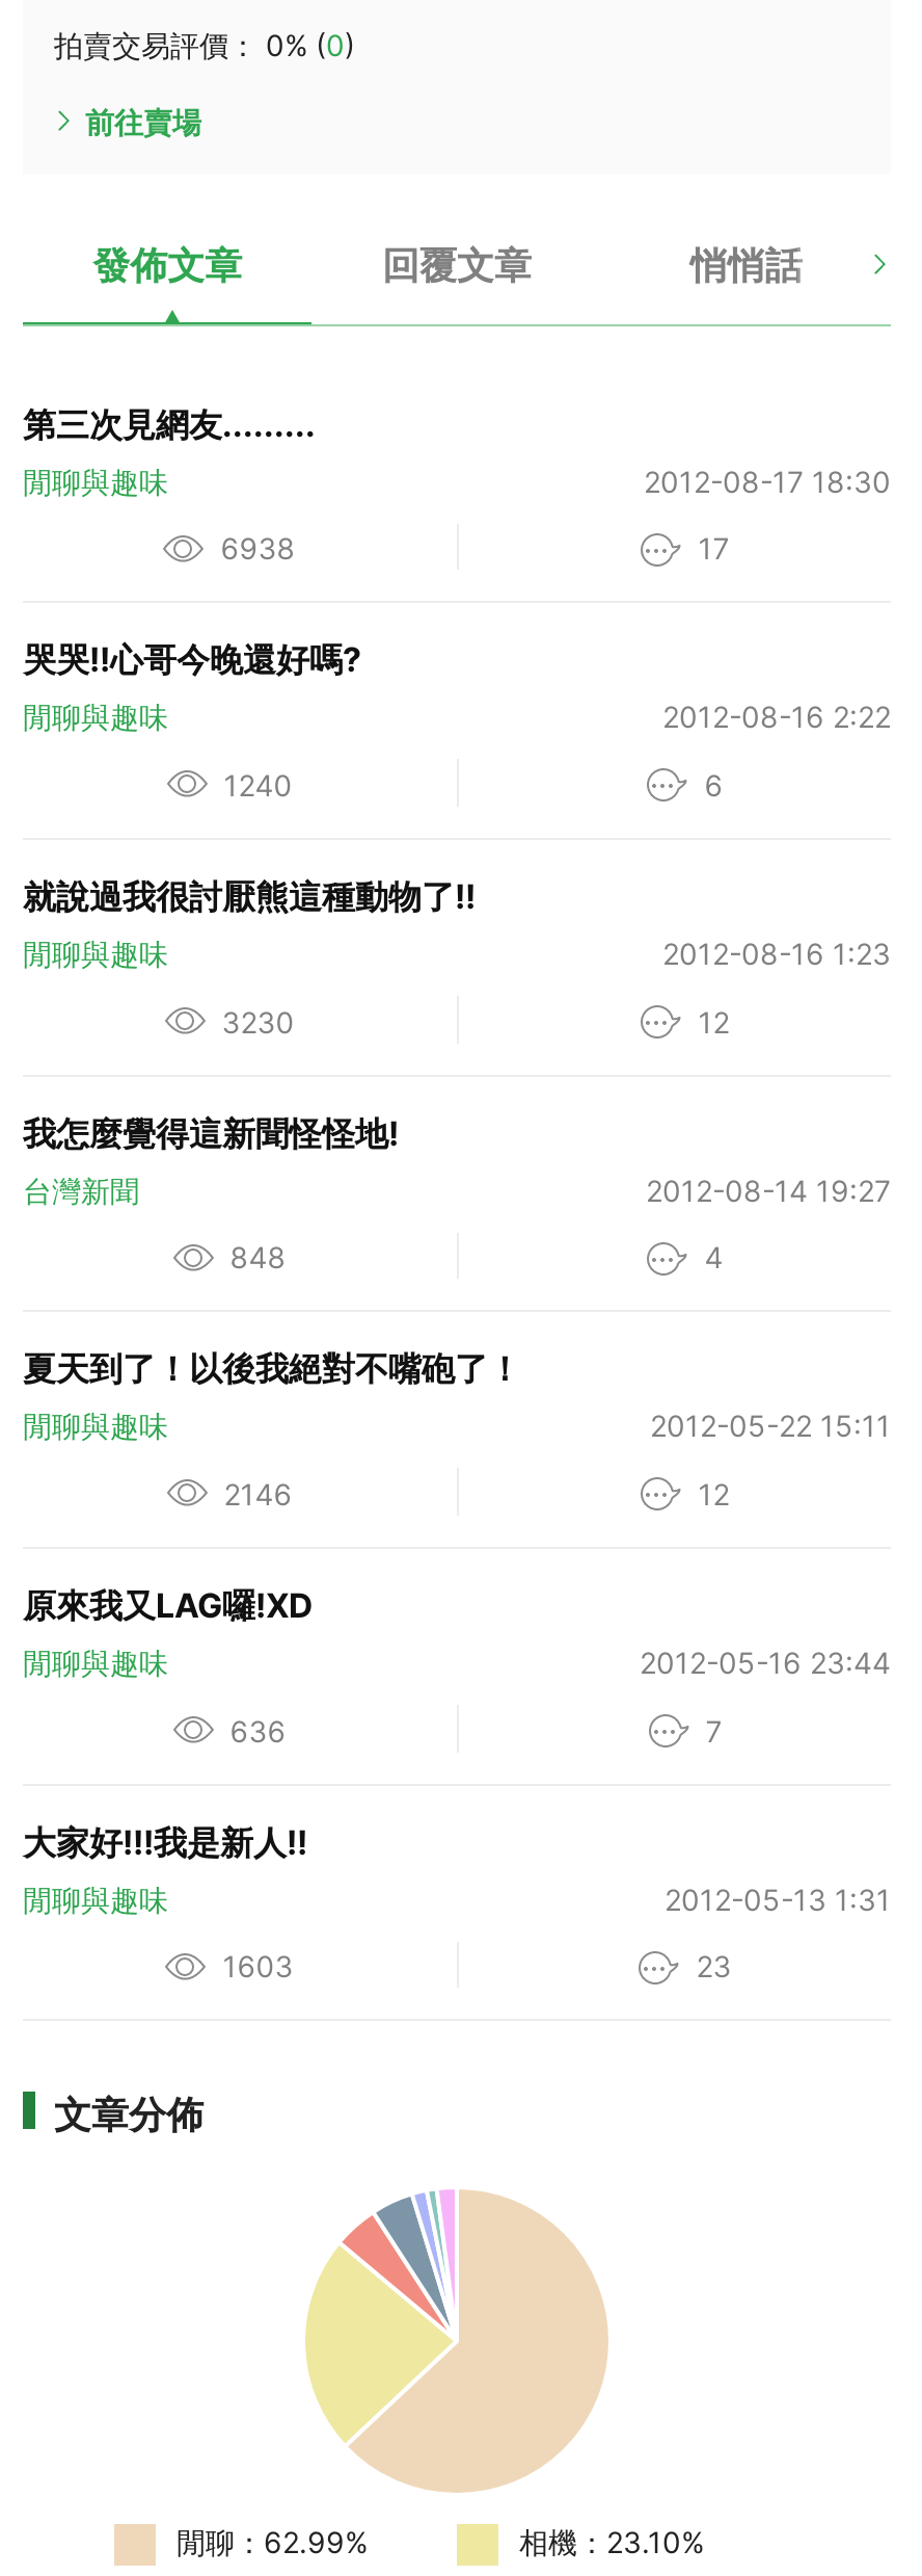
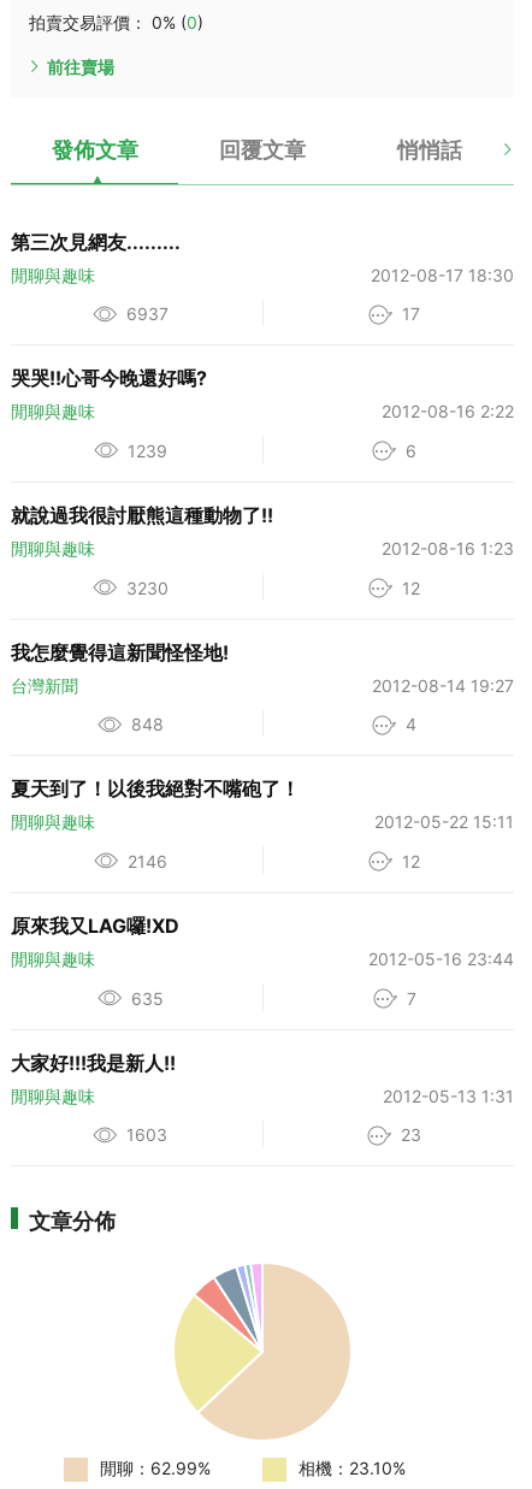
- 6938
+ 6937

- 1240
+ 1239

- 636
+ 635
